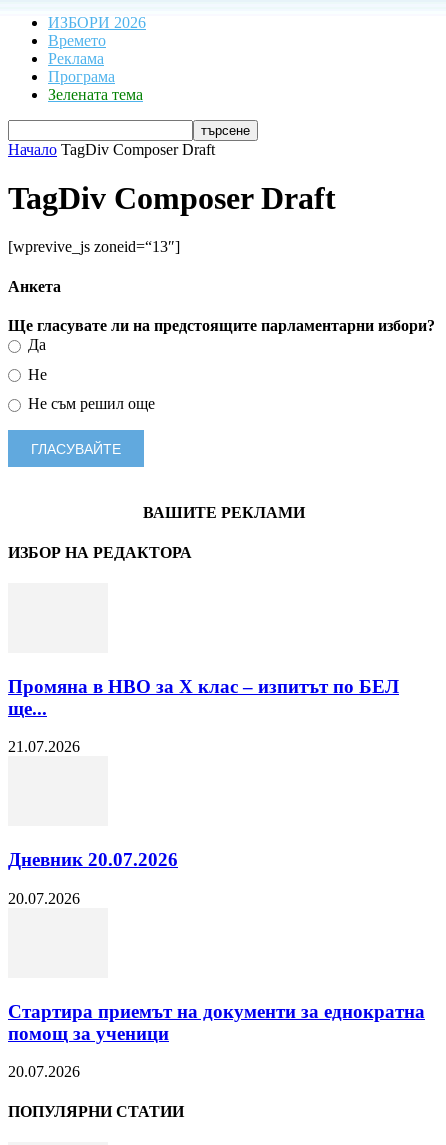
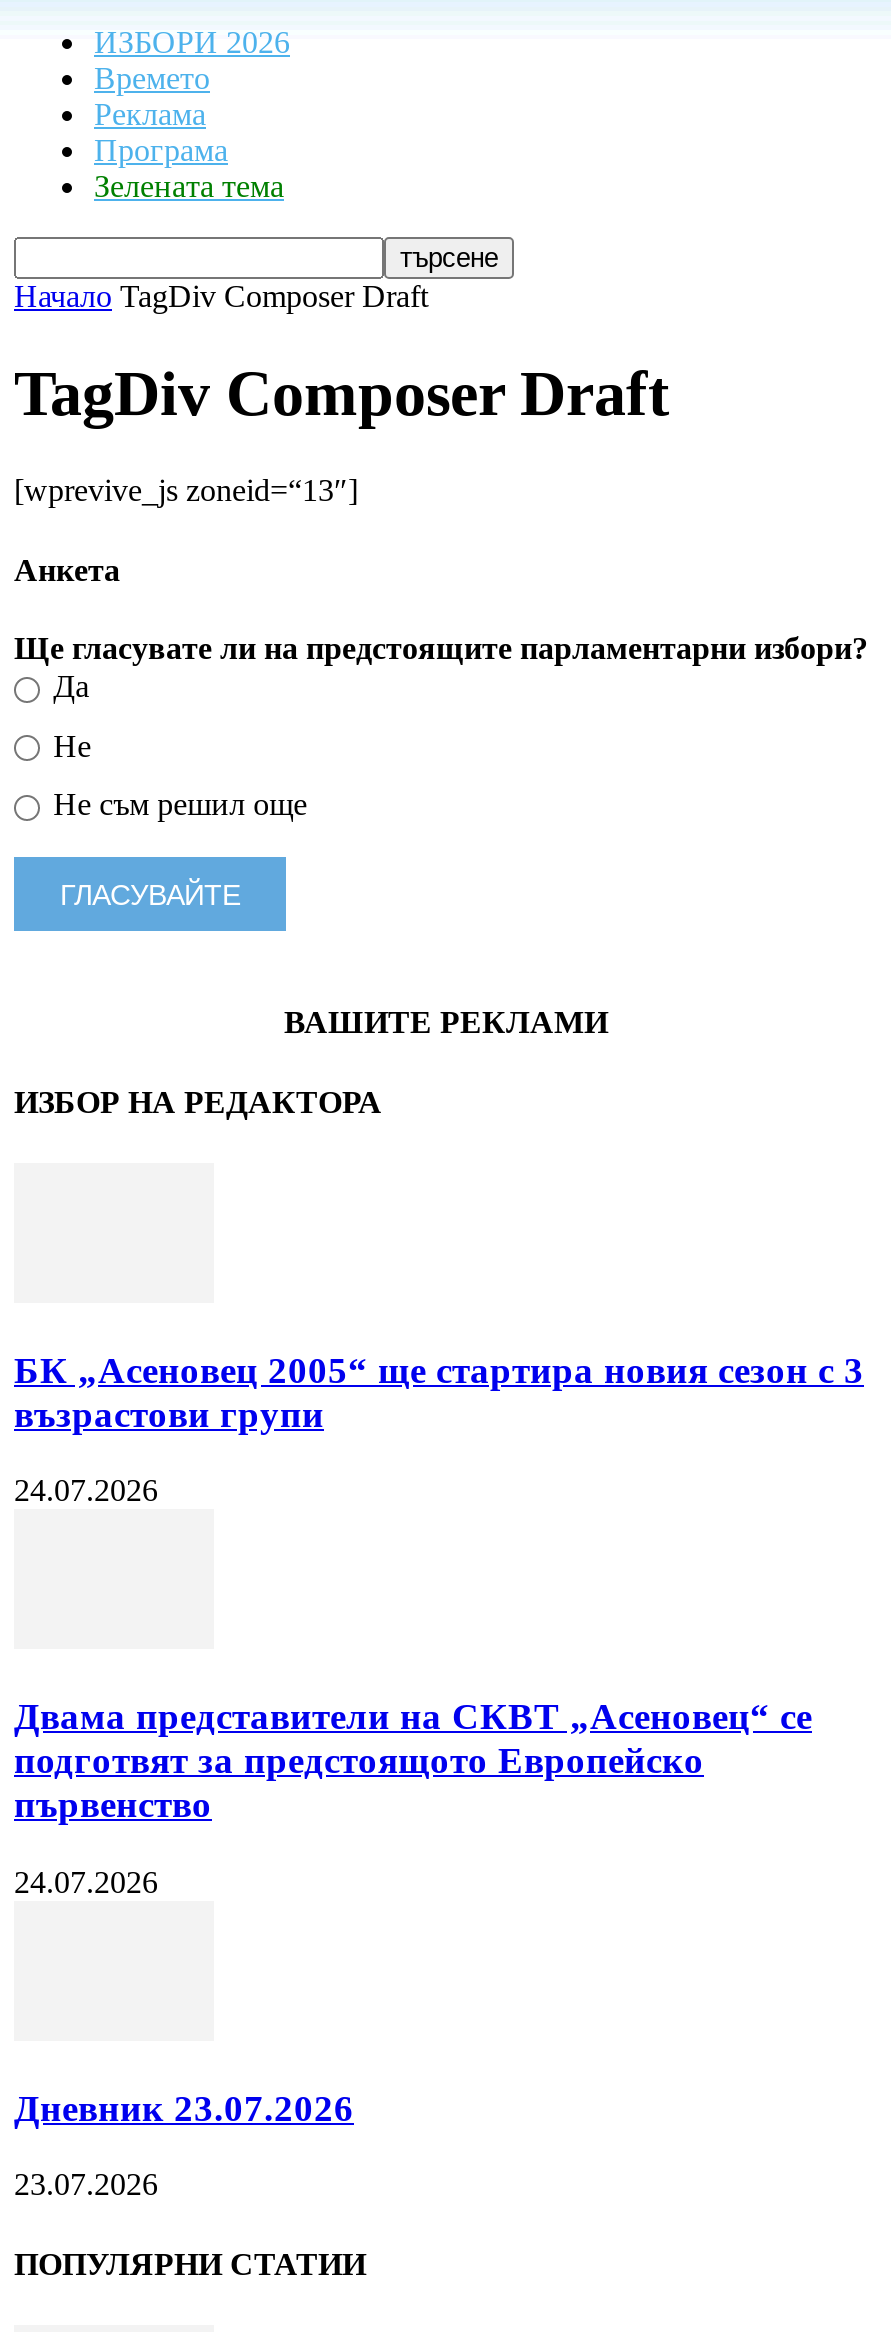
- Промяна в НВО за Х клас – изпитът по БЕЛ
- ще...
+ БК „Асеновец 2005“ ще стартира новия сезон с 3
+ възрастови групи

- 21.07.2026
+ 24.07.2026

- Дневник 20.07.2026
+ Двама представители на СКВТ „Асеновец“ се
+ подготвят за предстоящото Европейско
+ първенство

- 20.07.2026
+ 24.07.2026

- Стартира приемът на документи за еднократна
- помощ за ученици
+ Дневник 23.07.2026

- 20.07.2026
+ 23.07.2026
